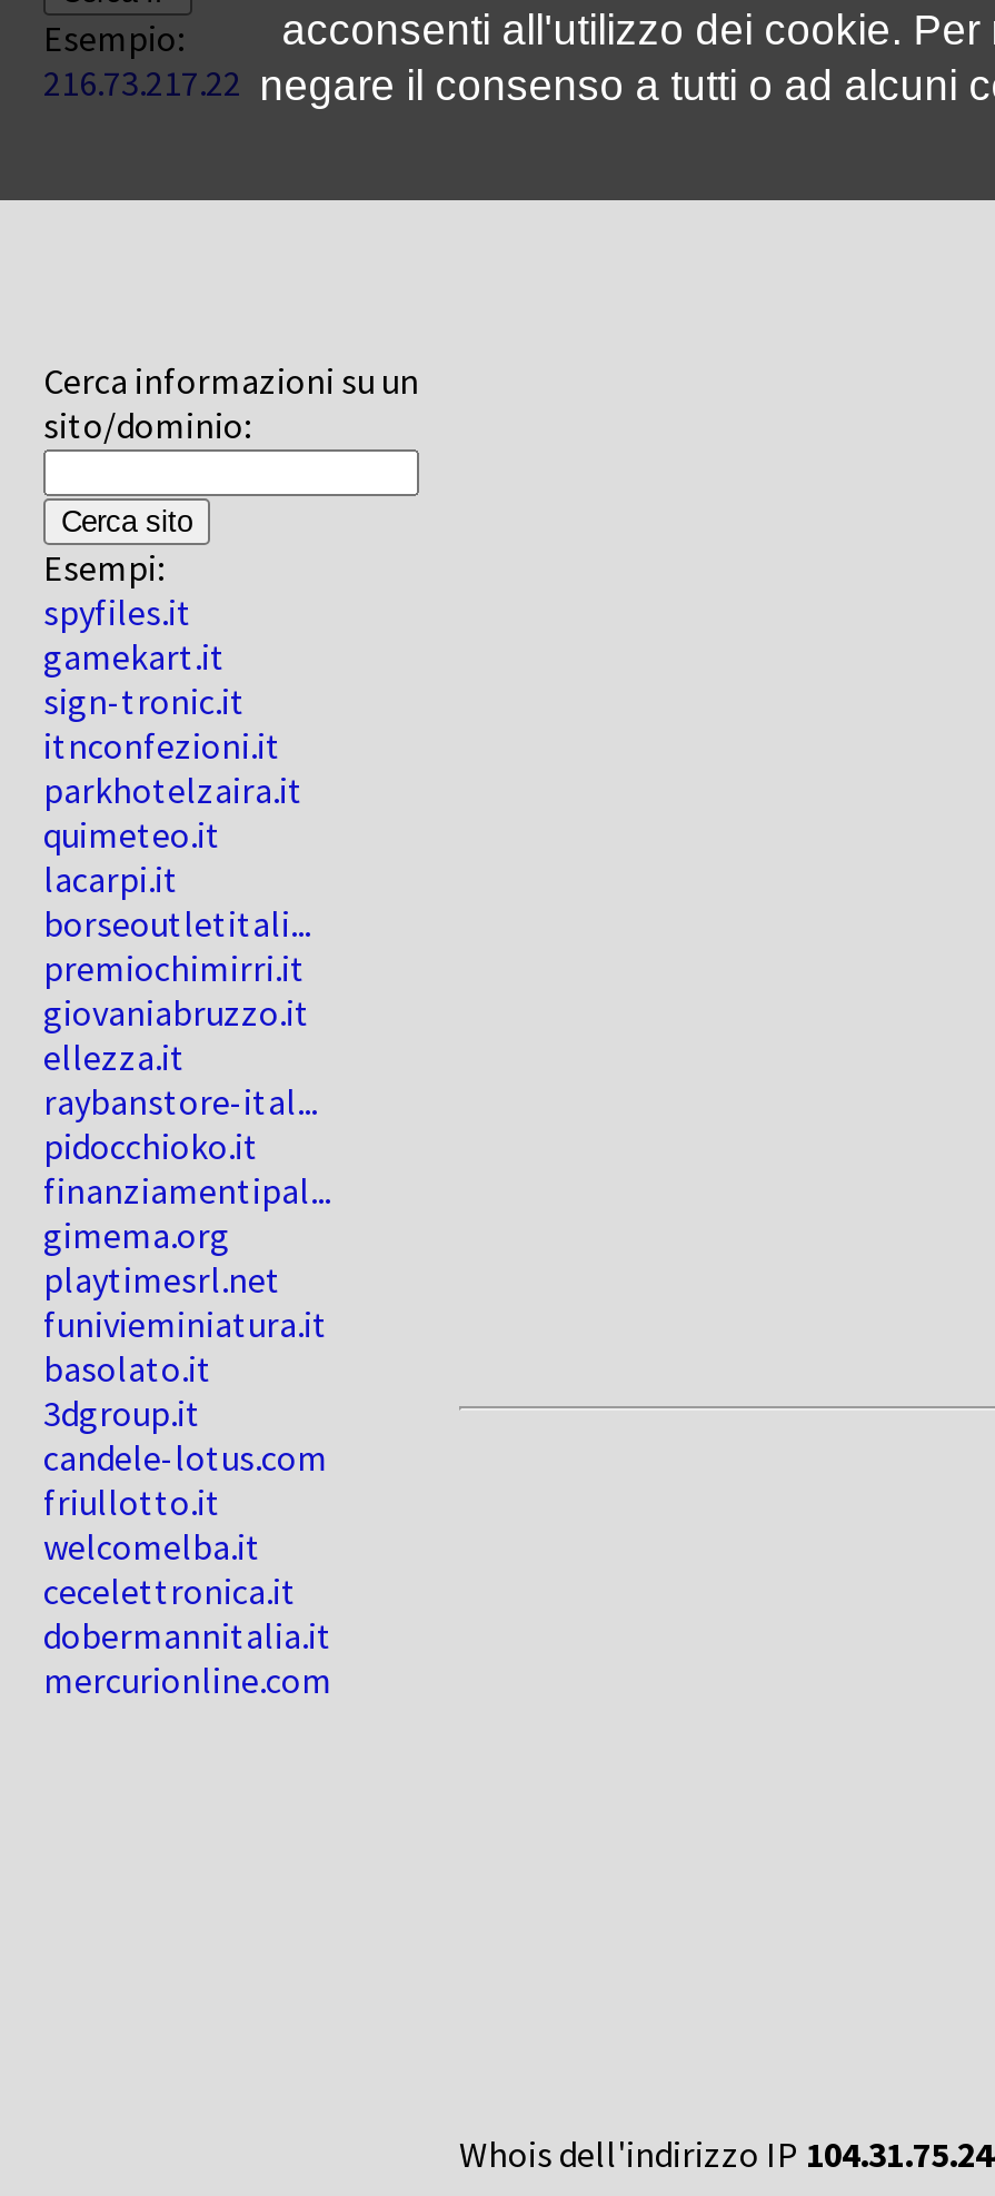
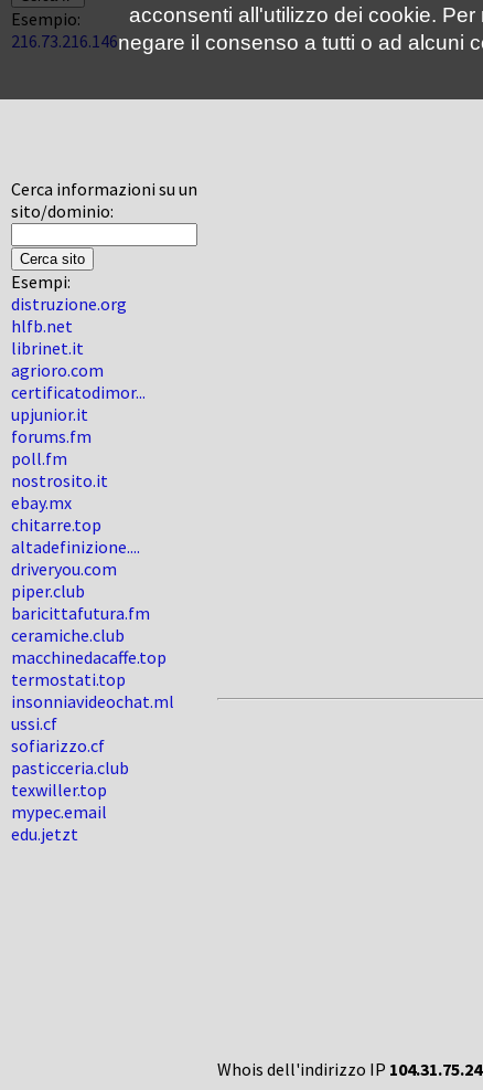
- 216.73.217.22
+ 216.73.216.146

- spyfiles.it
- gamekart.it
- sign-tronic.it
- itnconfezioni.it
- parkhotelzaira.it
- quimeteo.it
- lacarpi.it
- borseoutletitali...
- premiochimirri.it
- giovaniabruzzo.it
- ellezza.it
- raybanstore-ital...
- pidocchioko.it
- finanziamentipal...
- gimema.org
- playtimesrl.net
- funivieminiatura.it
- basolato.it
- 3dgroup.it
- candele-lotus.com
- friullotto.it
- welcomelba.it
- cecelettronica.it
- dobermannitalia.it
- mercurionline.com
+ distruzione.org
+ hlfb.net
+ librinet.it
+ agrioro.com
+ certificatodimor...
+ upjunior.it
+ forums.fm
+ poll.fm
+ nostrosito.it
+ ebay.mx
+ chitarre.top
+ altadefinizione....
+ driveryou.com
+ piper.club
+ baricittafutura.fm
+ ceramiche.club
+ macchinedacaffe.top
+ termostati.top
+ insonniavideochat.ml
+ ussi.cf
+ sofiarizzo.cf
+ pasticceria.club
+ texwiller.top
+ mypec.email
+ edu.jetzt
